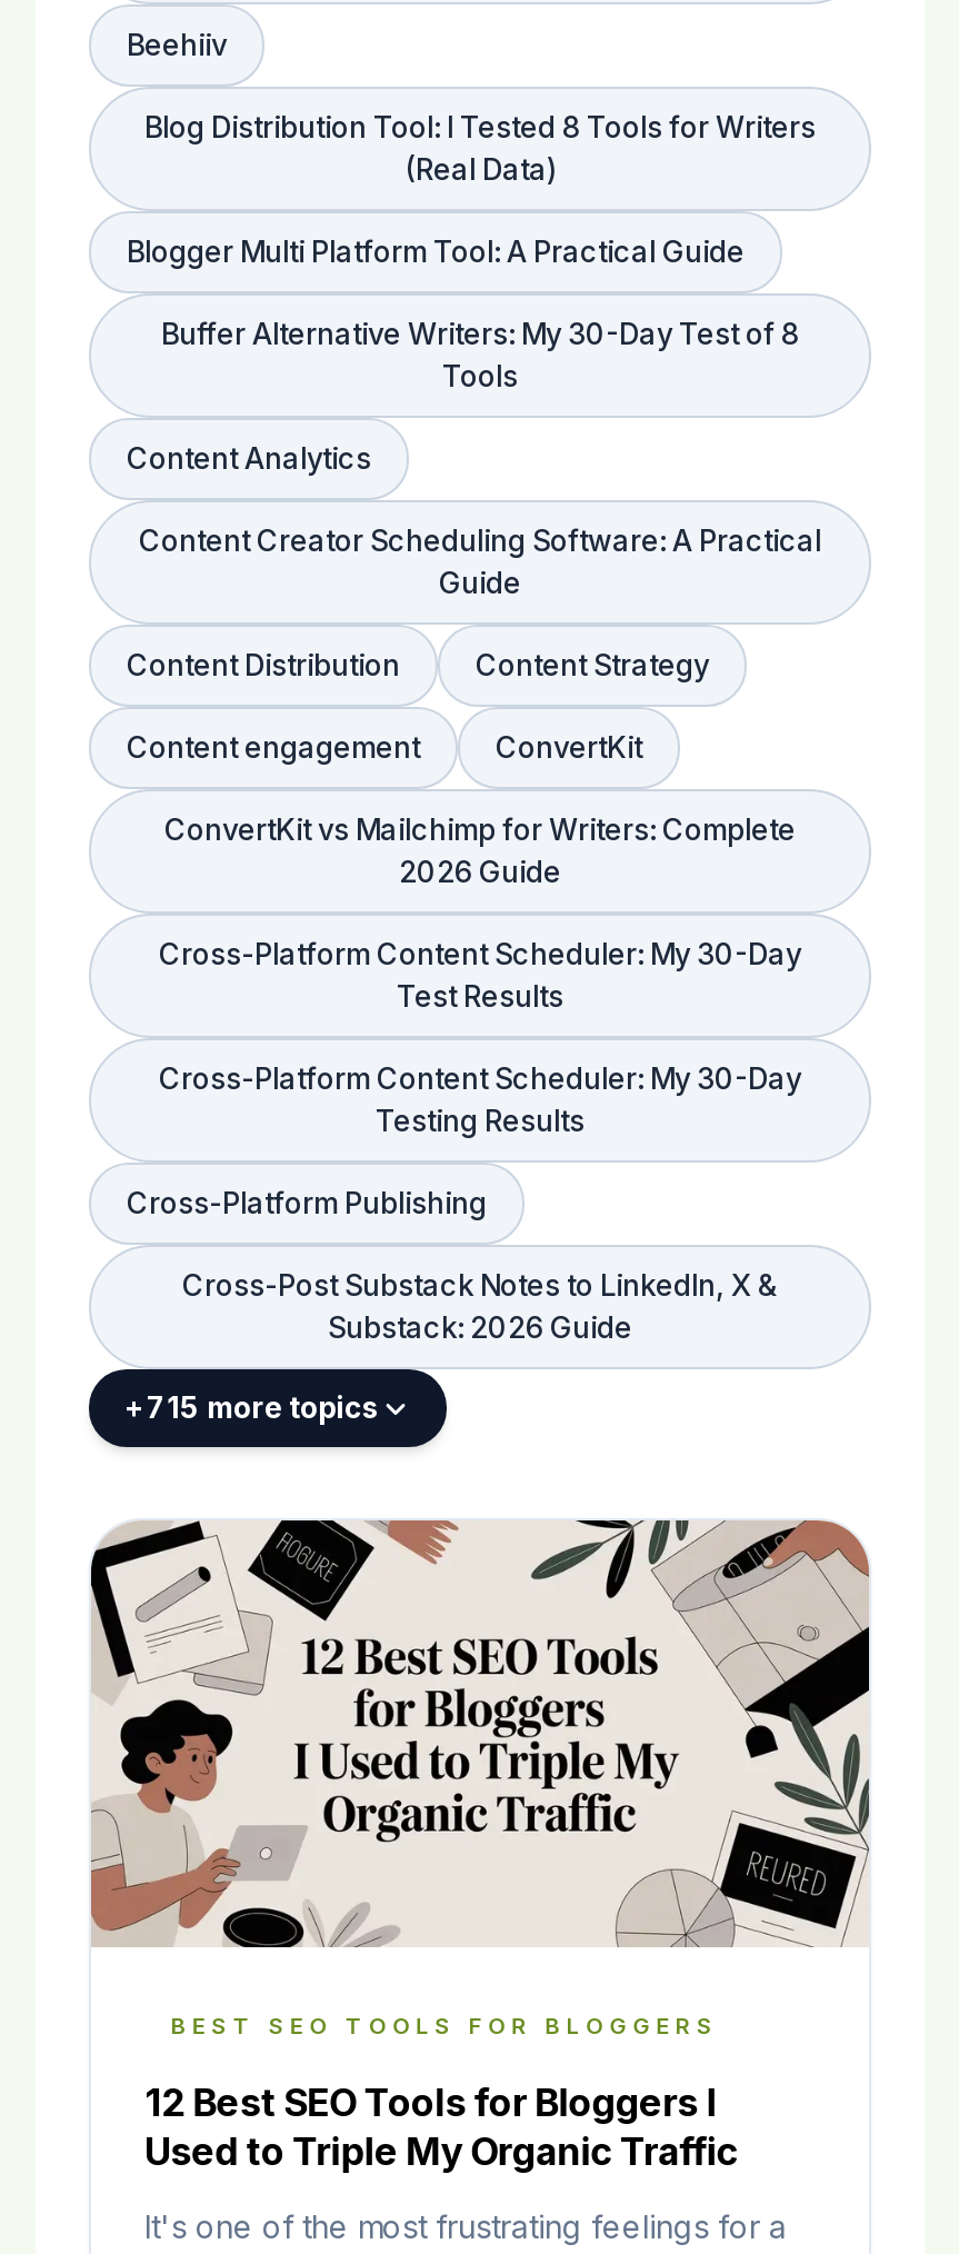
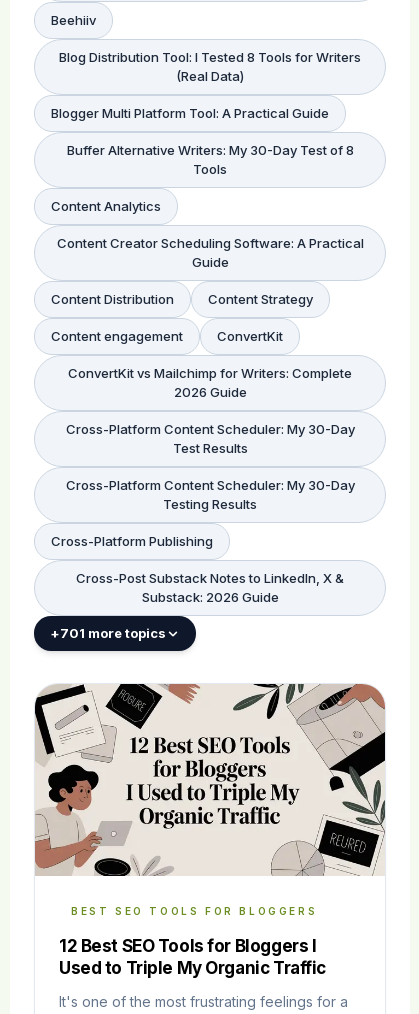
- + 715 more topics
+ + 701 more topics
